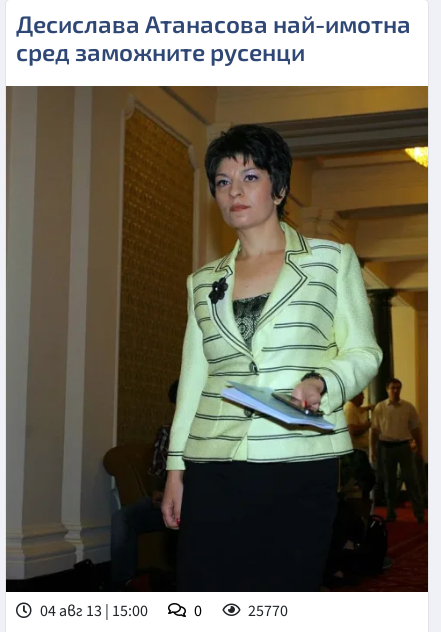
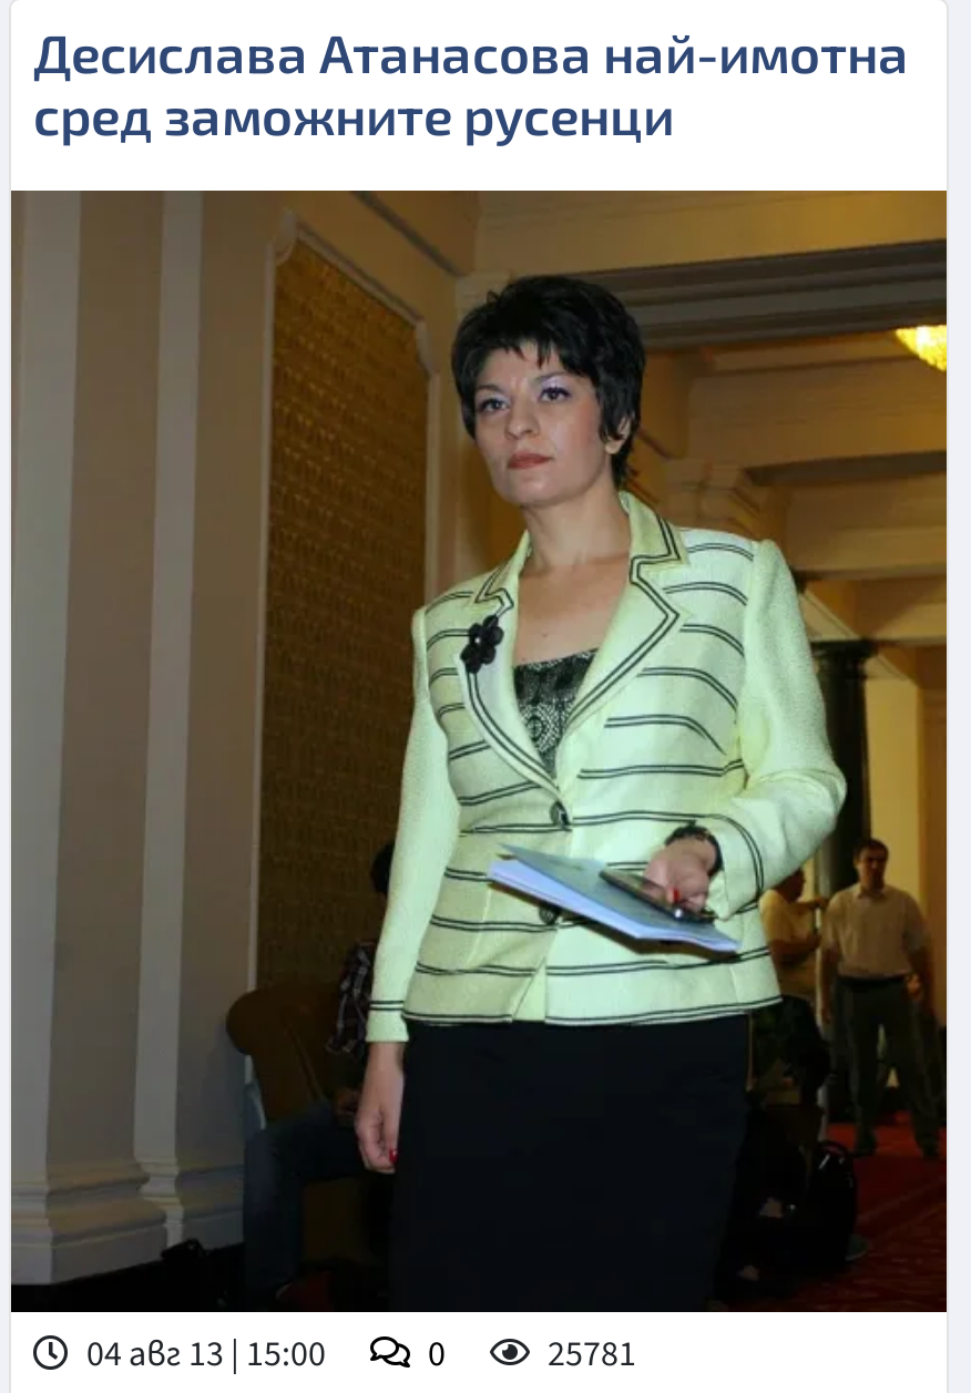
- 25770
+ 25781
